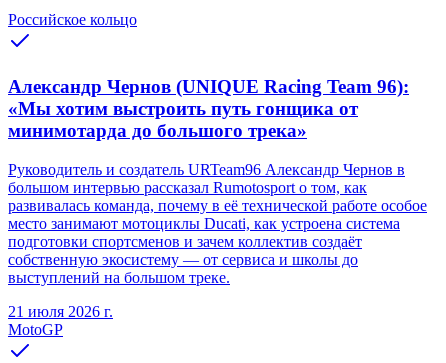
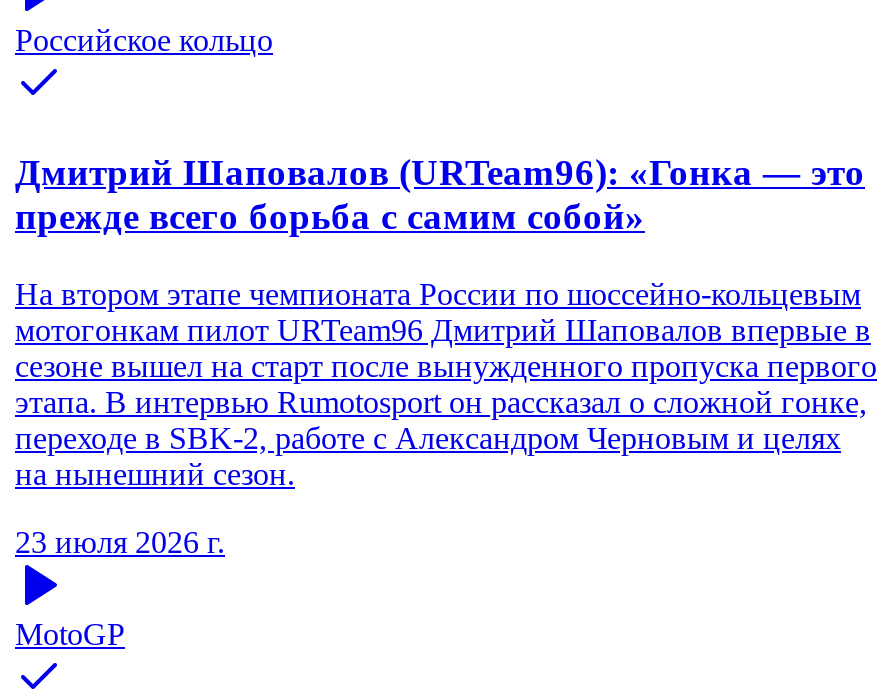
- Александр Чернов (UNIQUE Racing Team 96):
- «Мы хотим выстроить путь гонщика от
- минимотарда до большого трека»
+ Дмитрий Шаповалов (URTeam96): «Гонка — это
+ прежде всего борьба с самим собой»

- Руководитель и создатель URTeam96 Александр Чернов в
- большом интервью рассказал Rumotosport о том, как
- развивалась команда, почему в её технической работе особое
- место занимают мотоциклы Ducati, как устроена система
- подготовки спортсменов и зачем коллектив создаёт
- собственную экосистему — от сервиса и школы до
- выступлений на большом треке.
+ На втором этапе чемпионата России по шоссейно-кольцевым
+ мотогонкам пилот URTeam96 Дмитрий Шаповалов впервые в
+ сезоне вышел на старт после вынужденного пропуска первого
+ этапа. В интервью Rumotosport он рассказал о сложной гонке,
+ переходе в SBK-2, работе с Александром Черновым и целях
+ на нынешний сезон.

- 21 июля 2026 г.
+ 23 июля 2026 г.
